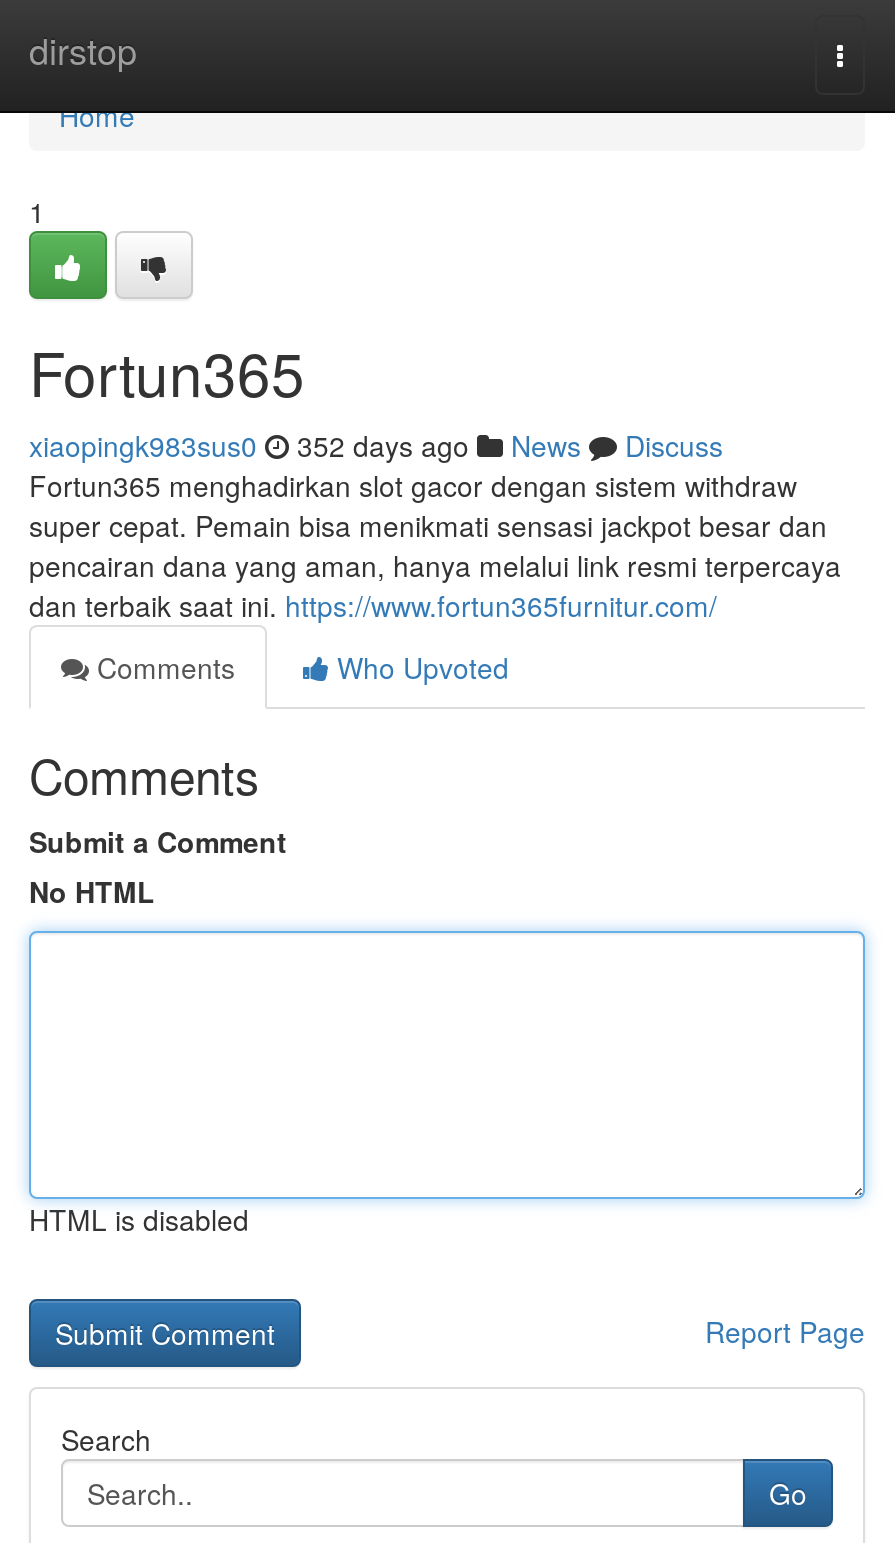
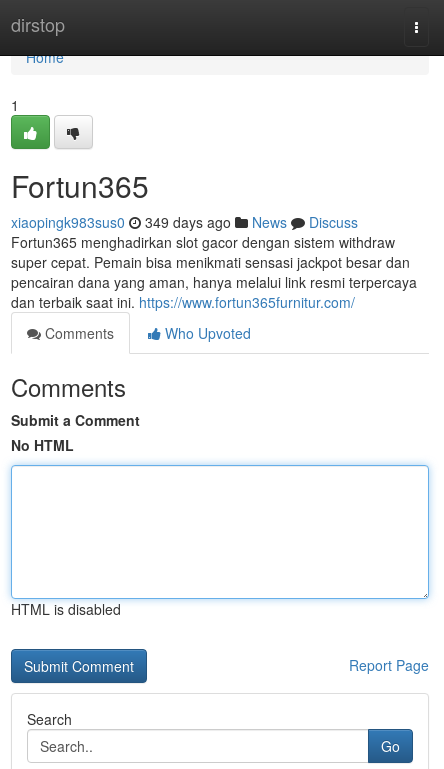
- xiaopingk983sus0 352 days ago News Discuss
+ xiaopingk983sus0 349 days ago News Discuss
